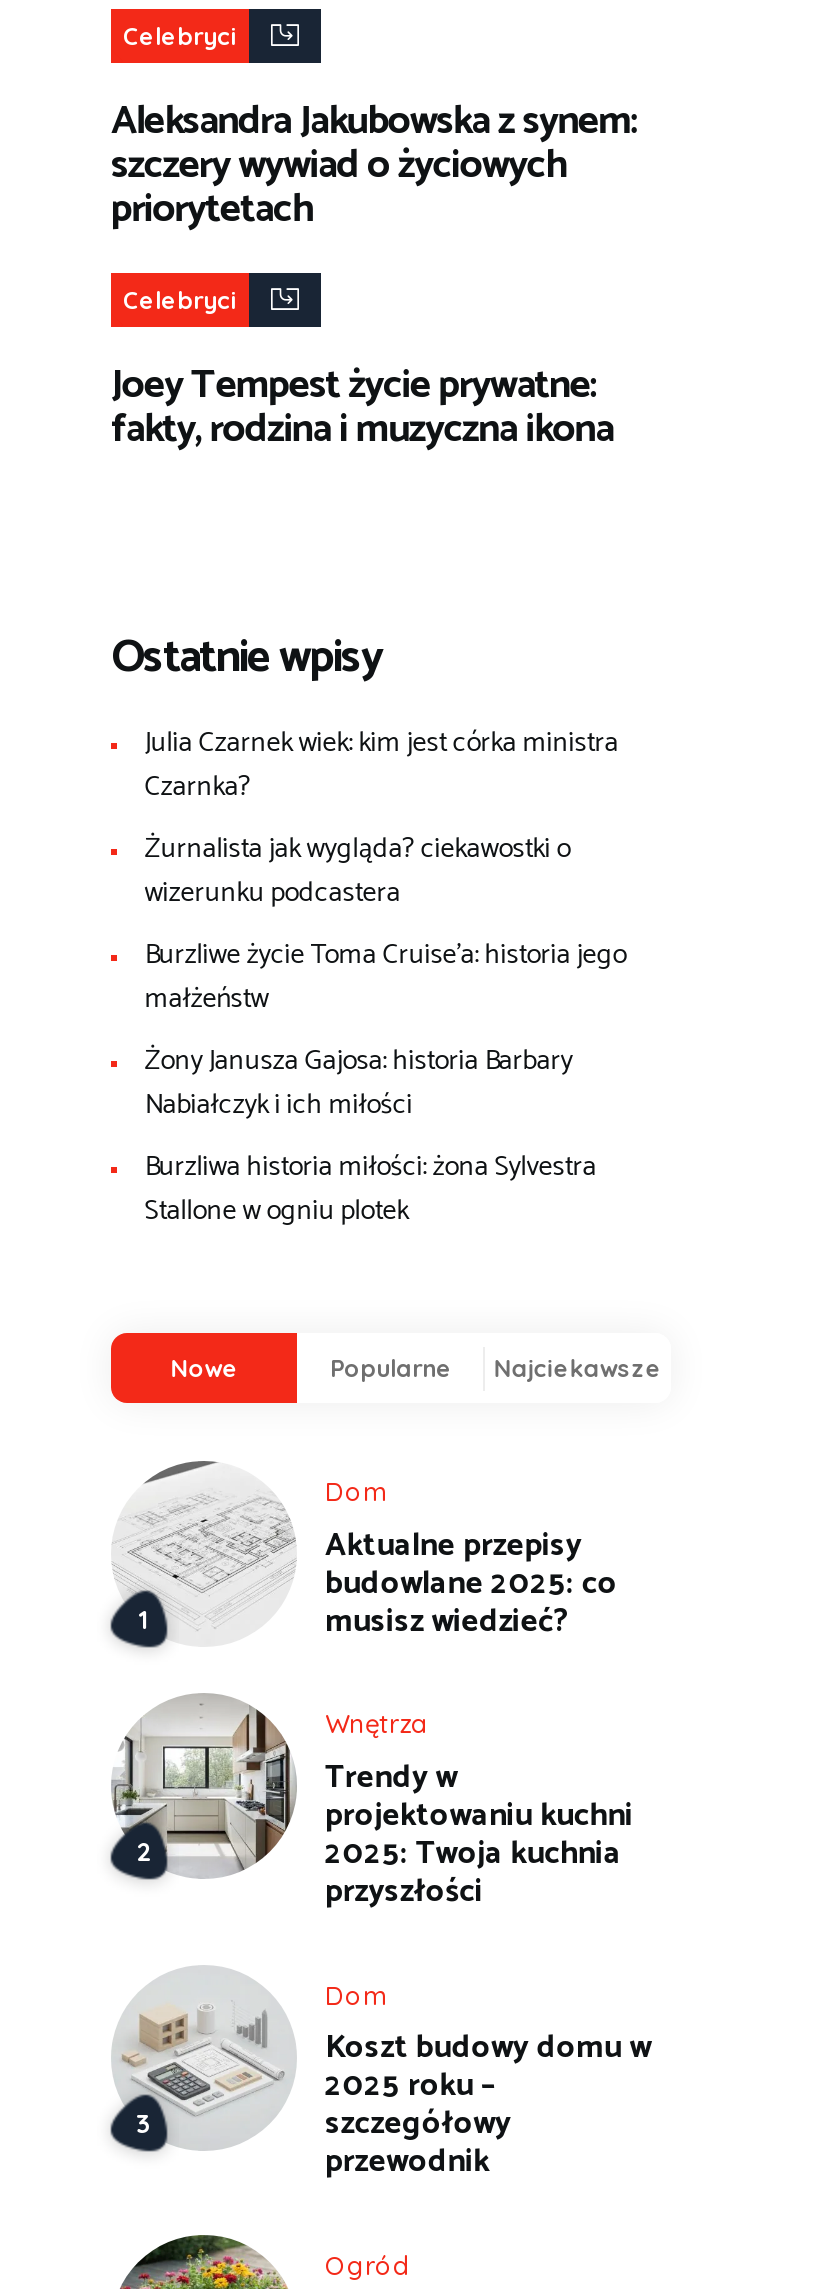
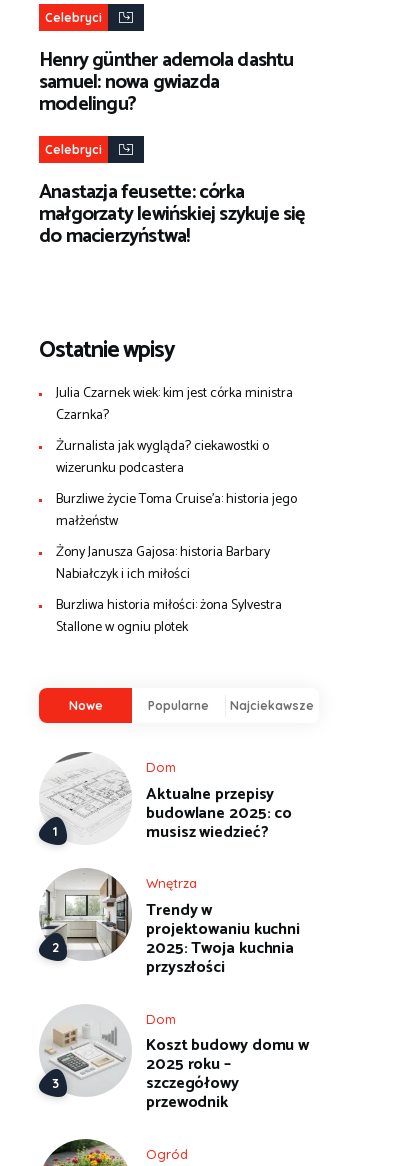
- Aleksandra Jakubowska z synem:
- szczery wywiad o życiowych
- priorytetach
+ Henry günther ademola dashtu
+ samuel: nowa gwiazda
+ modelingu?

- Joey Tempest życie prywatne:
- fakty, rodzina i muzyczna ikona
+ Anastazja feusette: córka
+ małgorzaty lewińskiej szykuje się
+ do macierzyństwa!
